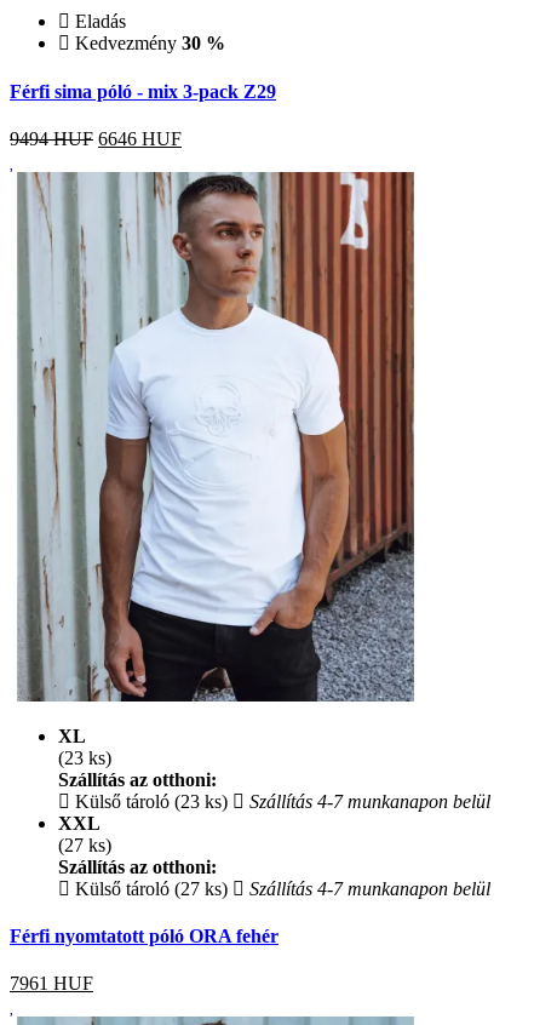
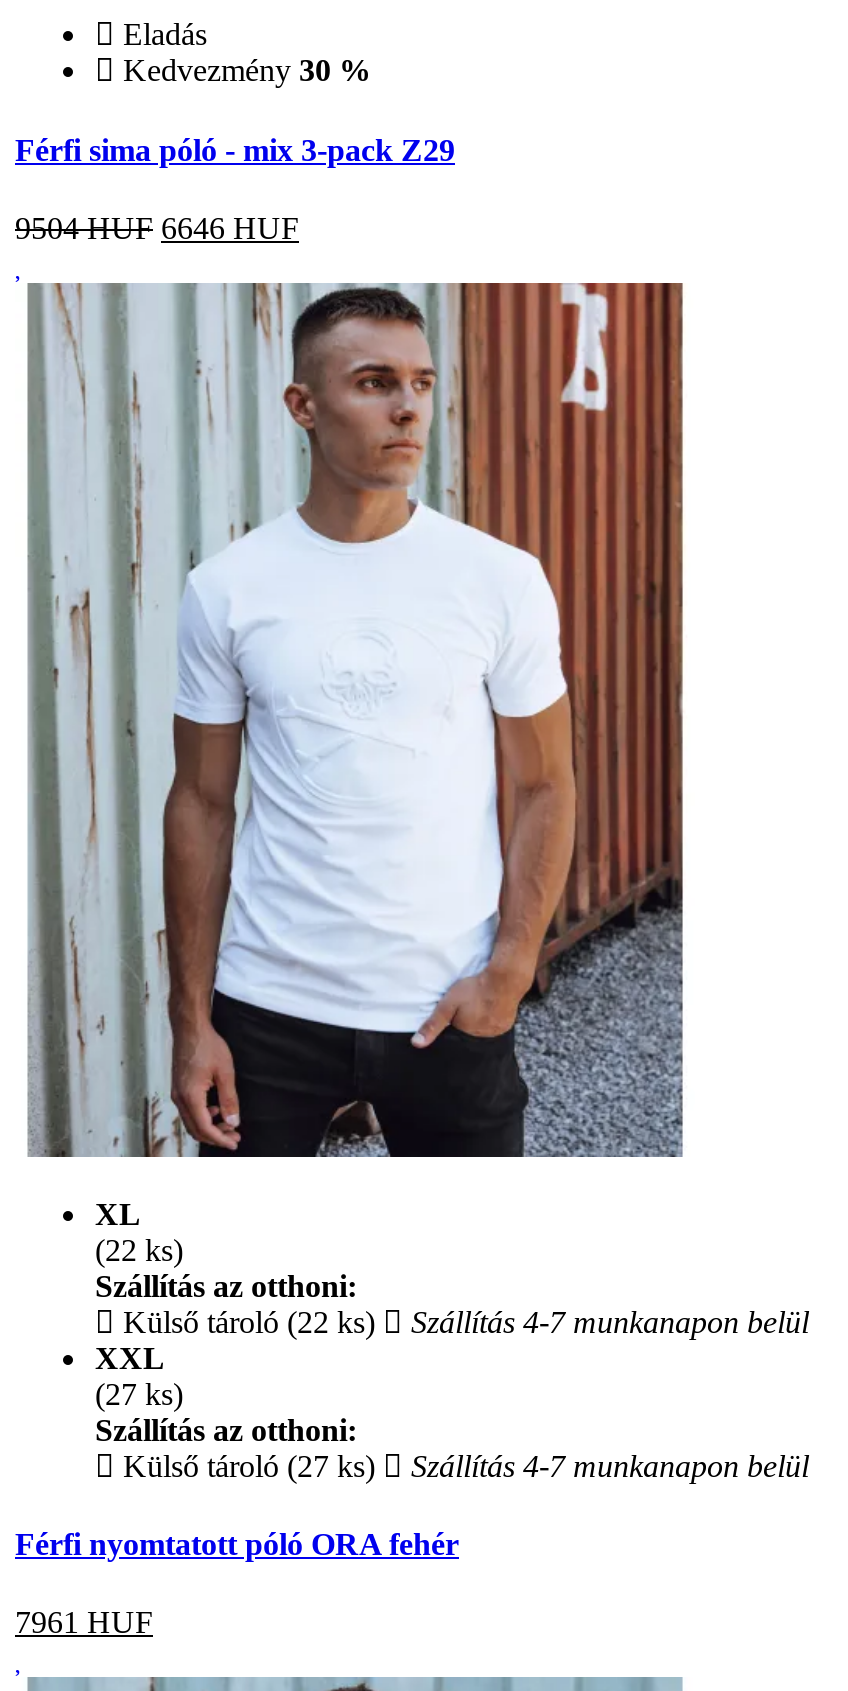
- 9494 HUF 6646 HUF
+ 9504 HUF 6646 HUF

- (23 ks)
+ (22 ks)

- Külső tároló (23 ks)
+ Külső tároló (22 ks)
